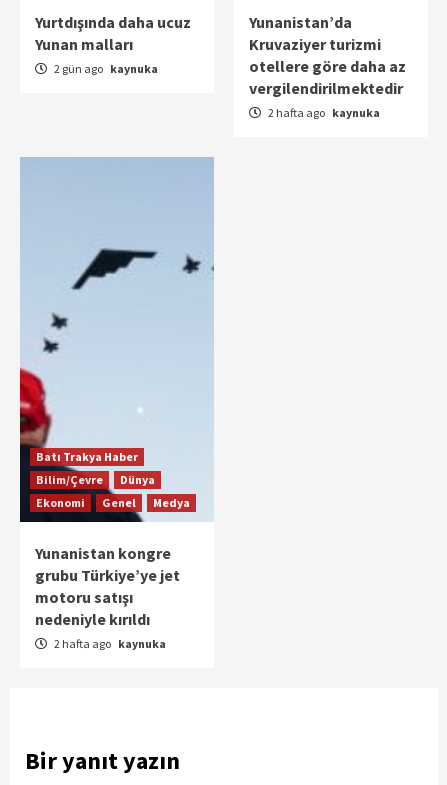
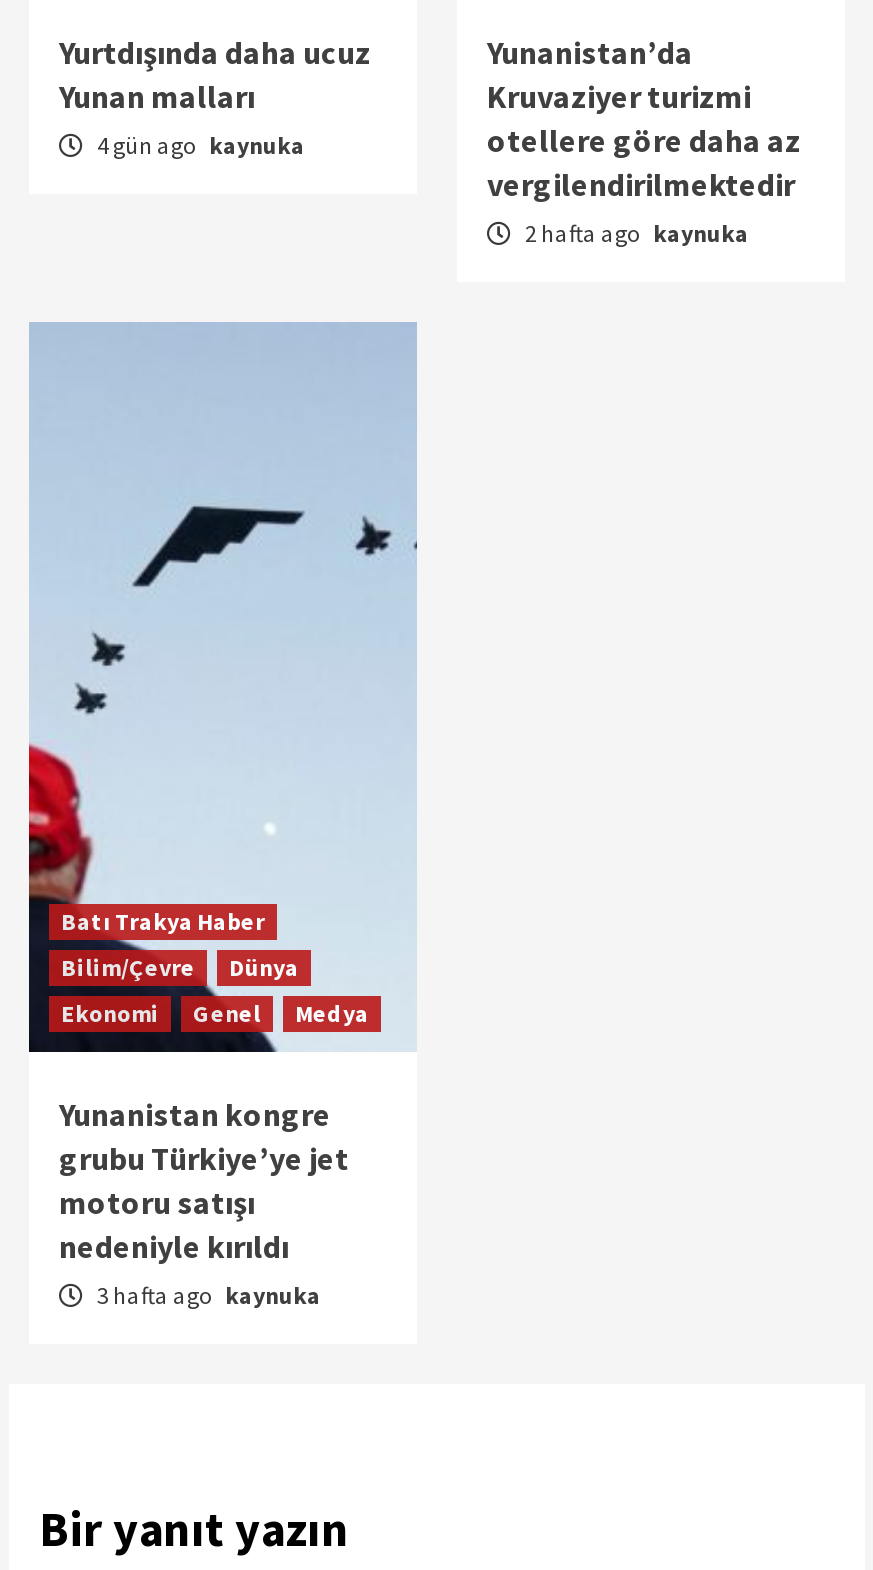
- 2 gün ago kaynuka
+ 4 gün ago kaynuka

- 2 hafta ago kaynuka
+ 3 hafta ago kaynuka
